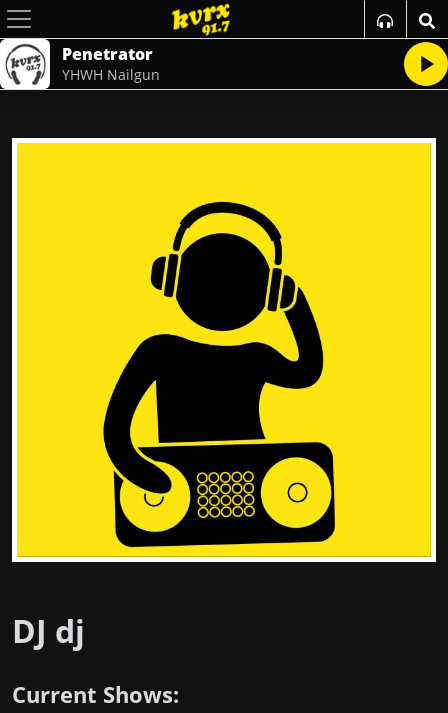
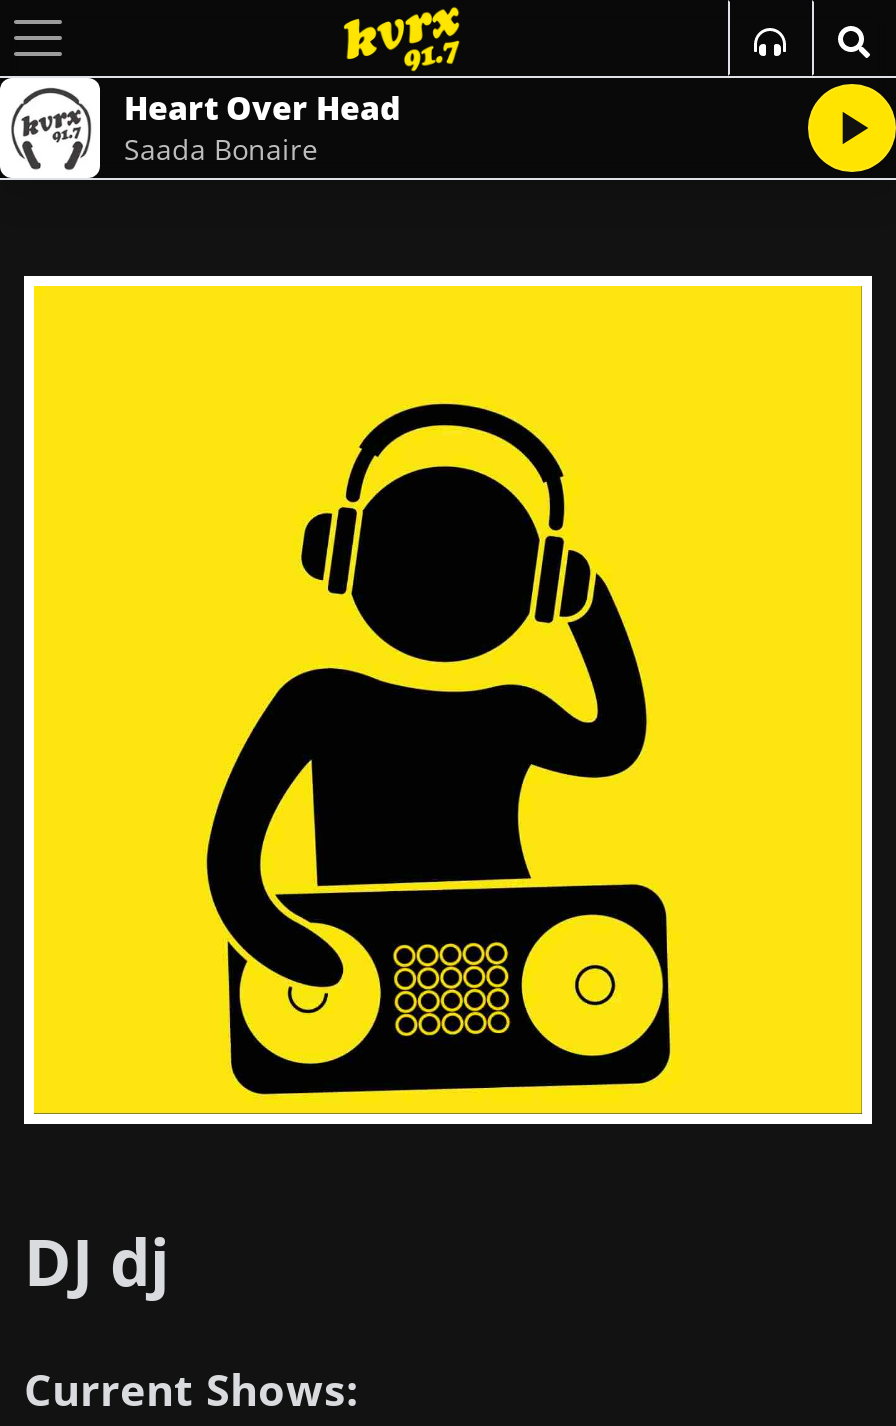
- Penetrator
- YHWH Nailgun
+ Heart Over Head
+ Saada Bonaire
